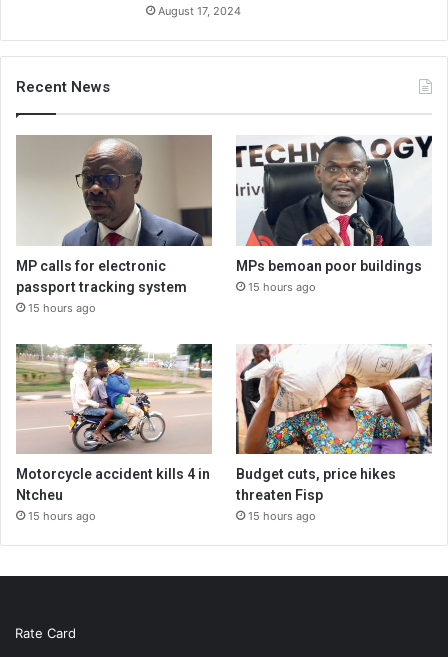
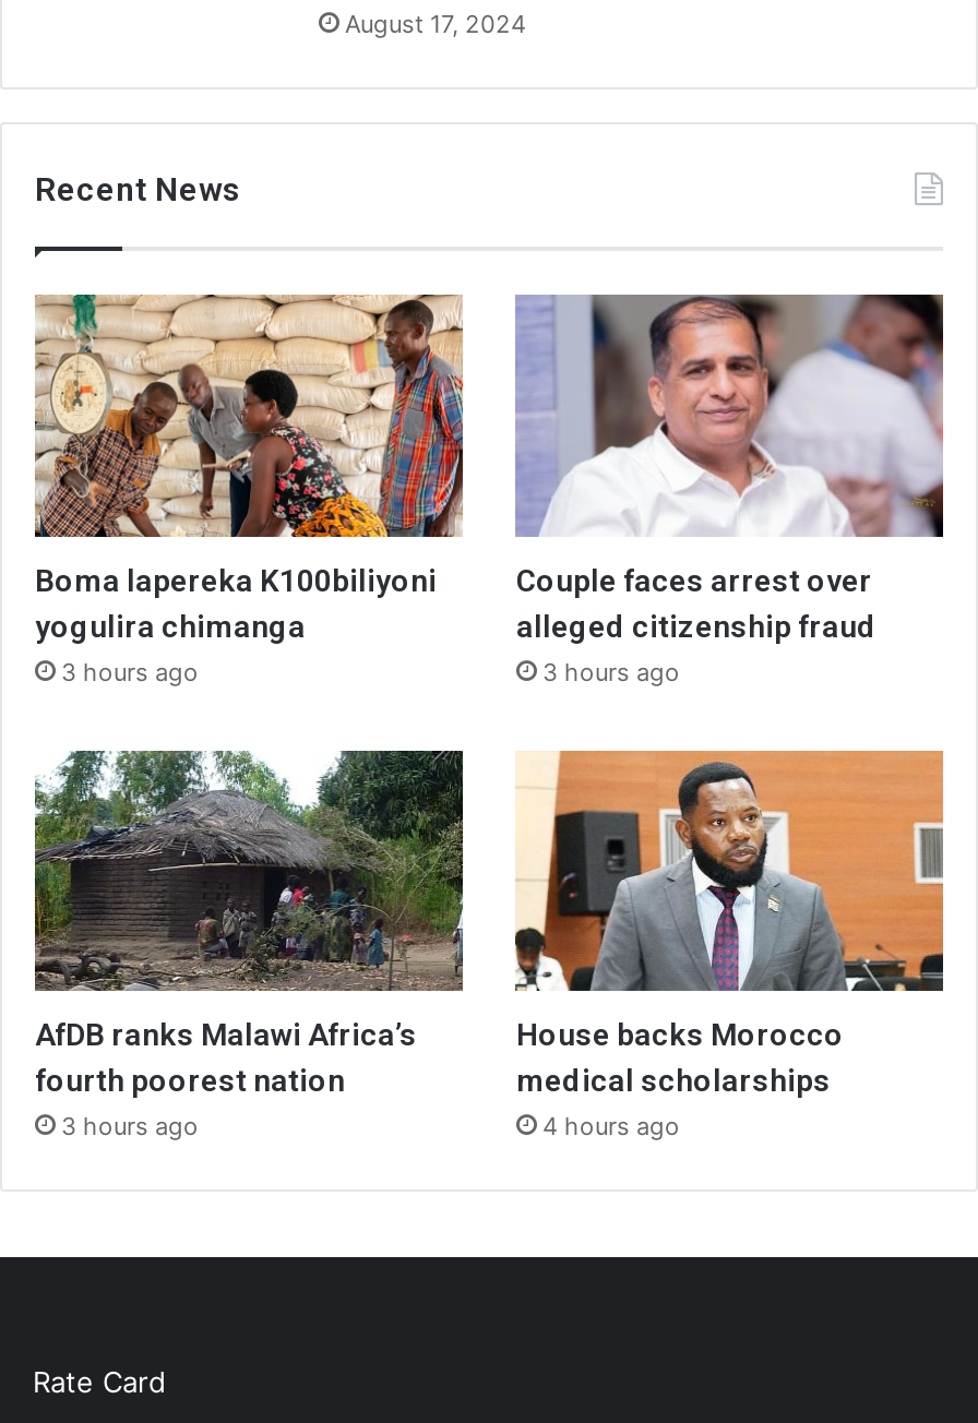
- [image]
- MP calls for electronic
- passport tracking system
- 15 hours ago
+ [image]
+ Boma lapereka K100biliyoni
+ yogulira chimanga
+ 3 hours ago

- [image]
- MPs bemoan poor buildings
- 15 hours ago
+ [image]
+ Couple faces arrest over
+ alleged citizenship fraud
+ 3 hours ago

- [image]
- Motorcycle accident kills 4 in
- Ntcheu
- 15 hours ago
+ [image]
+ AfDB ranks Malawi Africa’s
+ fourth poorest nation
+ 3 hours ago

- [image]
- Budget cuts, price hikes
- threaten Fisp
- 15 hours ago
+ [image]
+ House backs Morocco
+ medical scholarships
+ 4 hours ago
